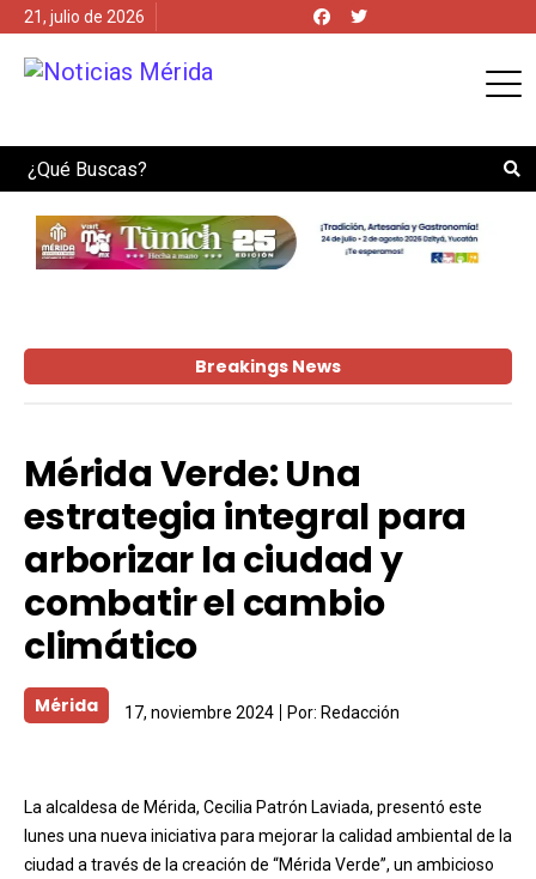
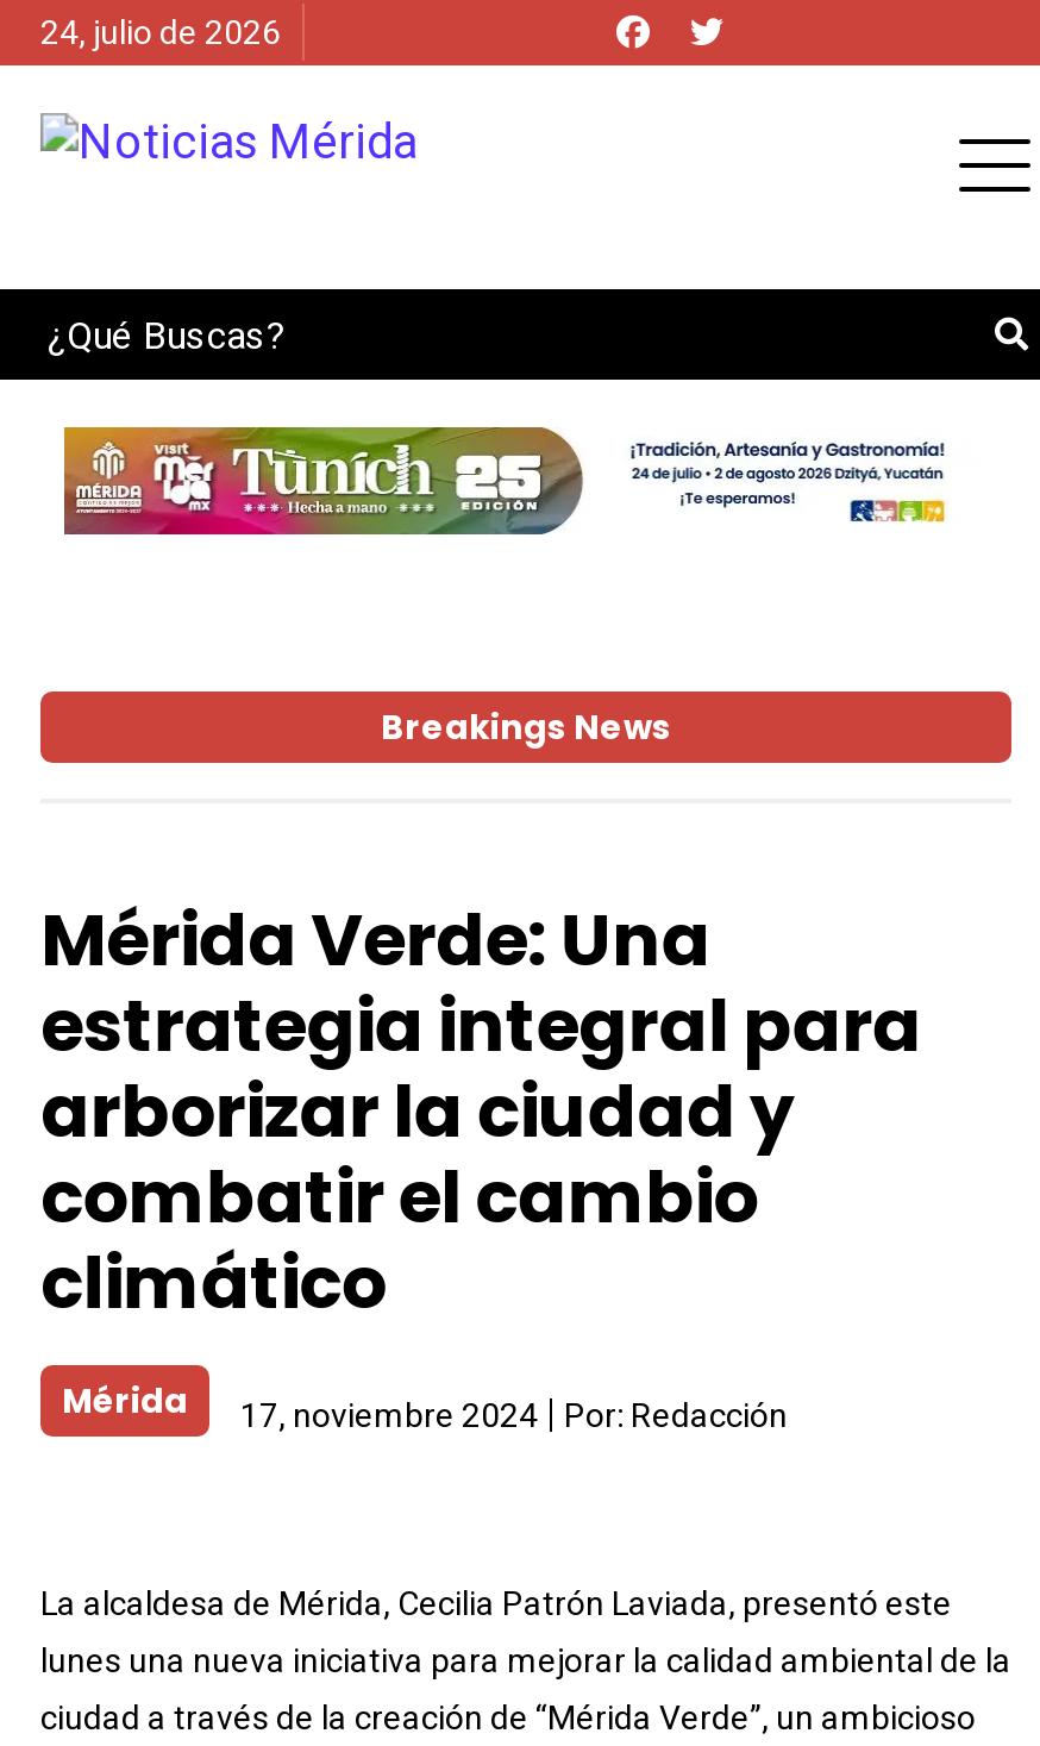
- 21, julio de 2026
+ 24, julio de 2026
